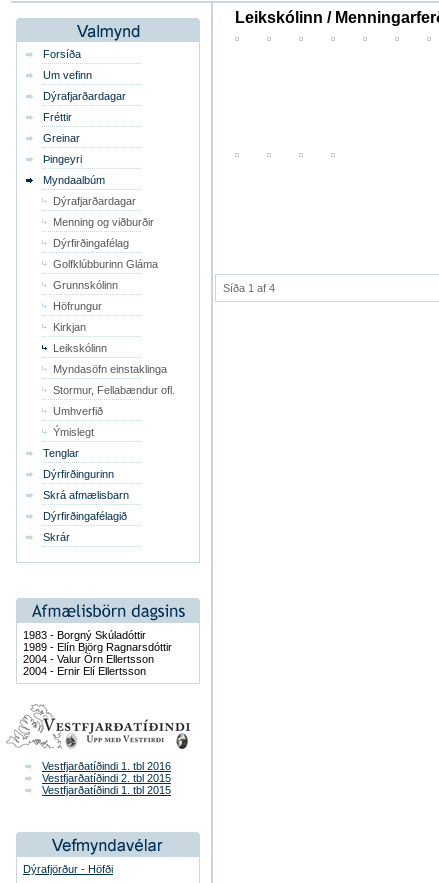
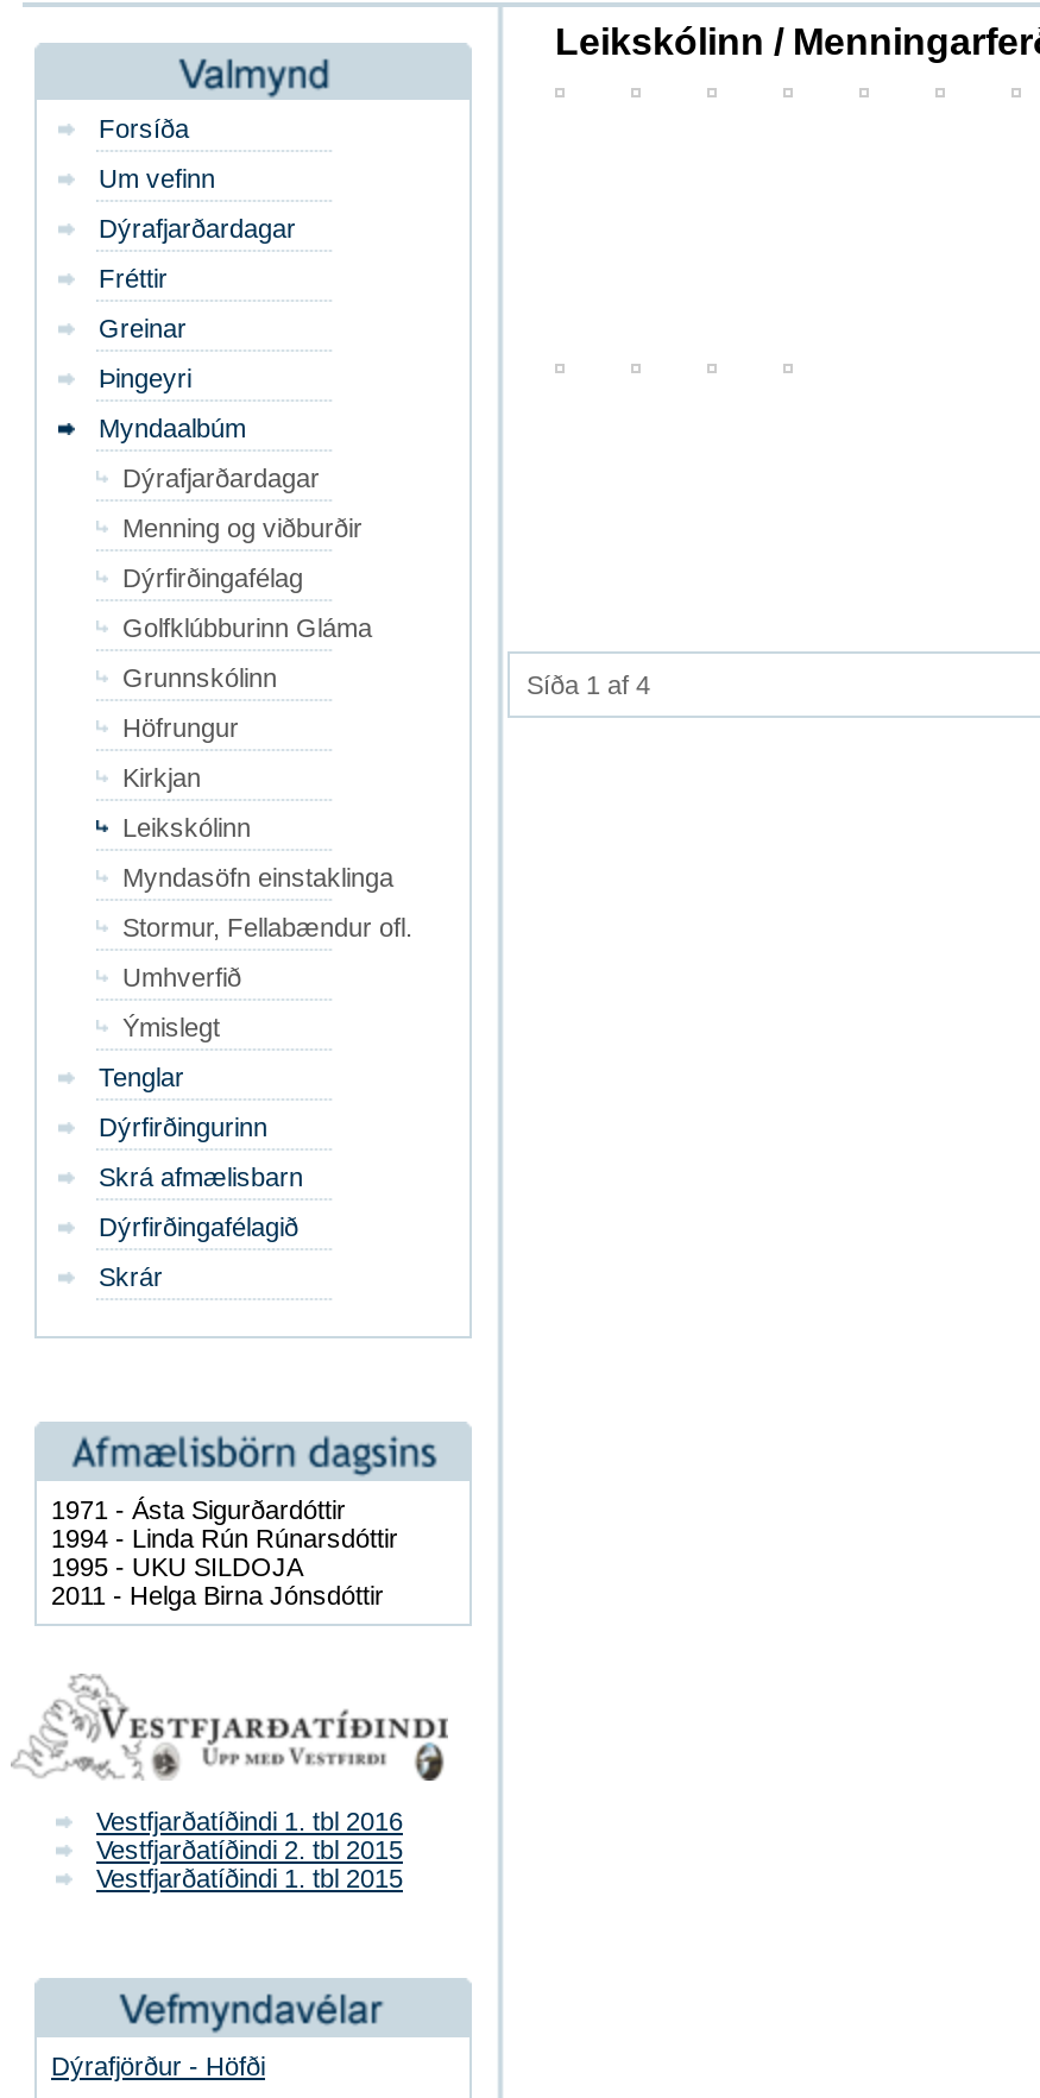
- 1983 - Borgný Skúladóttir
- 1989 - Elín Björg Ragnarsdóttir
- 2004 - Valur Örn Ellertsson
- 2004 - Ernir Elí Ellertsson
+ 1971 - Ásta Sigurðardóttir
+ 1994 - Linda Rún Rúnarsdóttir
+ 1995 - UKU SILDOJA
+ 2011 - Helga Birna Jónsdóttir
